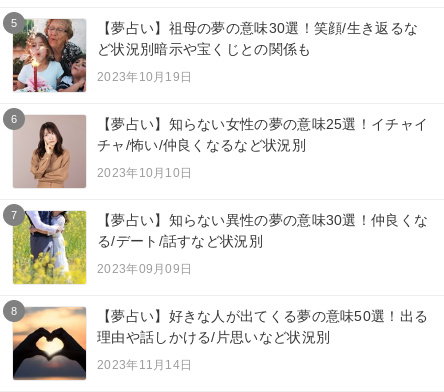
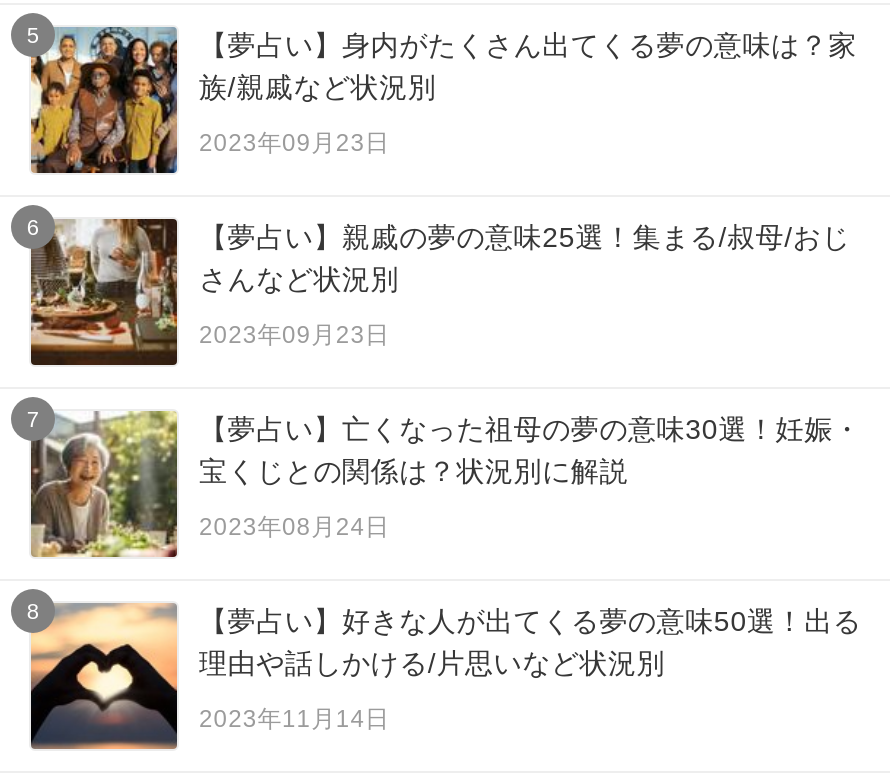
- [image]
- 【夢占い】祖母の夢の意味30選！笑顔/生き返るな
- ど状況別暗示や宝くじとの関係も
+ [image]
+ 【夢占い】身内がたくさん出てくる夢の意味は？家
+ 族/親戚など状況別

- 2023年10月19日
+ 2023年09月23日

- [image]
- 【夢占い】知らない女性の夢の意味25選！イチャイ
- チャ/怖い/仲良くなるなど状況別
+ [image]
+ 【夢占い】親戚の夢の意味25選！集まる/叔母/おじ
+ さんなど状況別

- 2023年10月10日
+ 2023年09月23日

- [image]
- 【夢占い】知らない異性の夢の意味30選！仲良くな
- る/デート/話すなど状況別
+ [image]
+ 【夢占い】亡くなった祖母の夢の意味30選！妊娠・
+ 宝くじとの関係は？状況別に解説

- 2023年09月09日
+ 2023年08月24日
